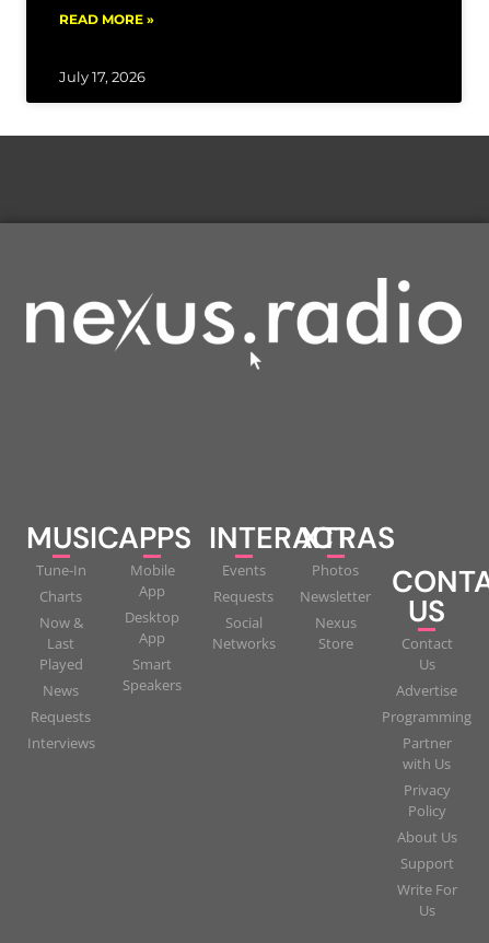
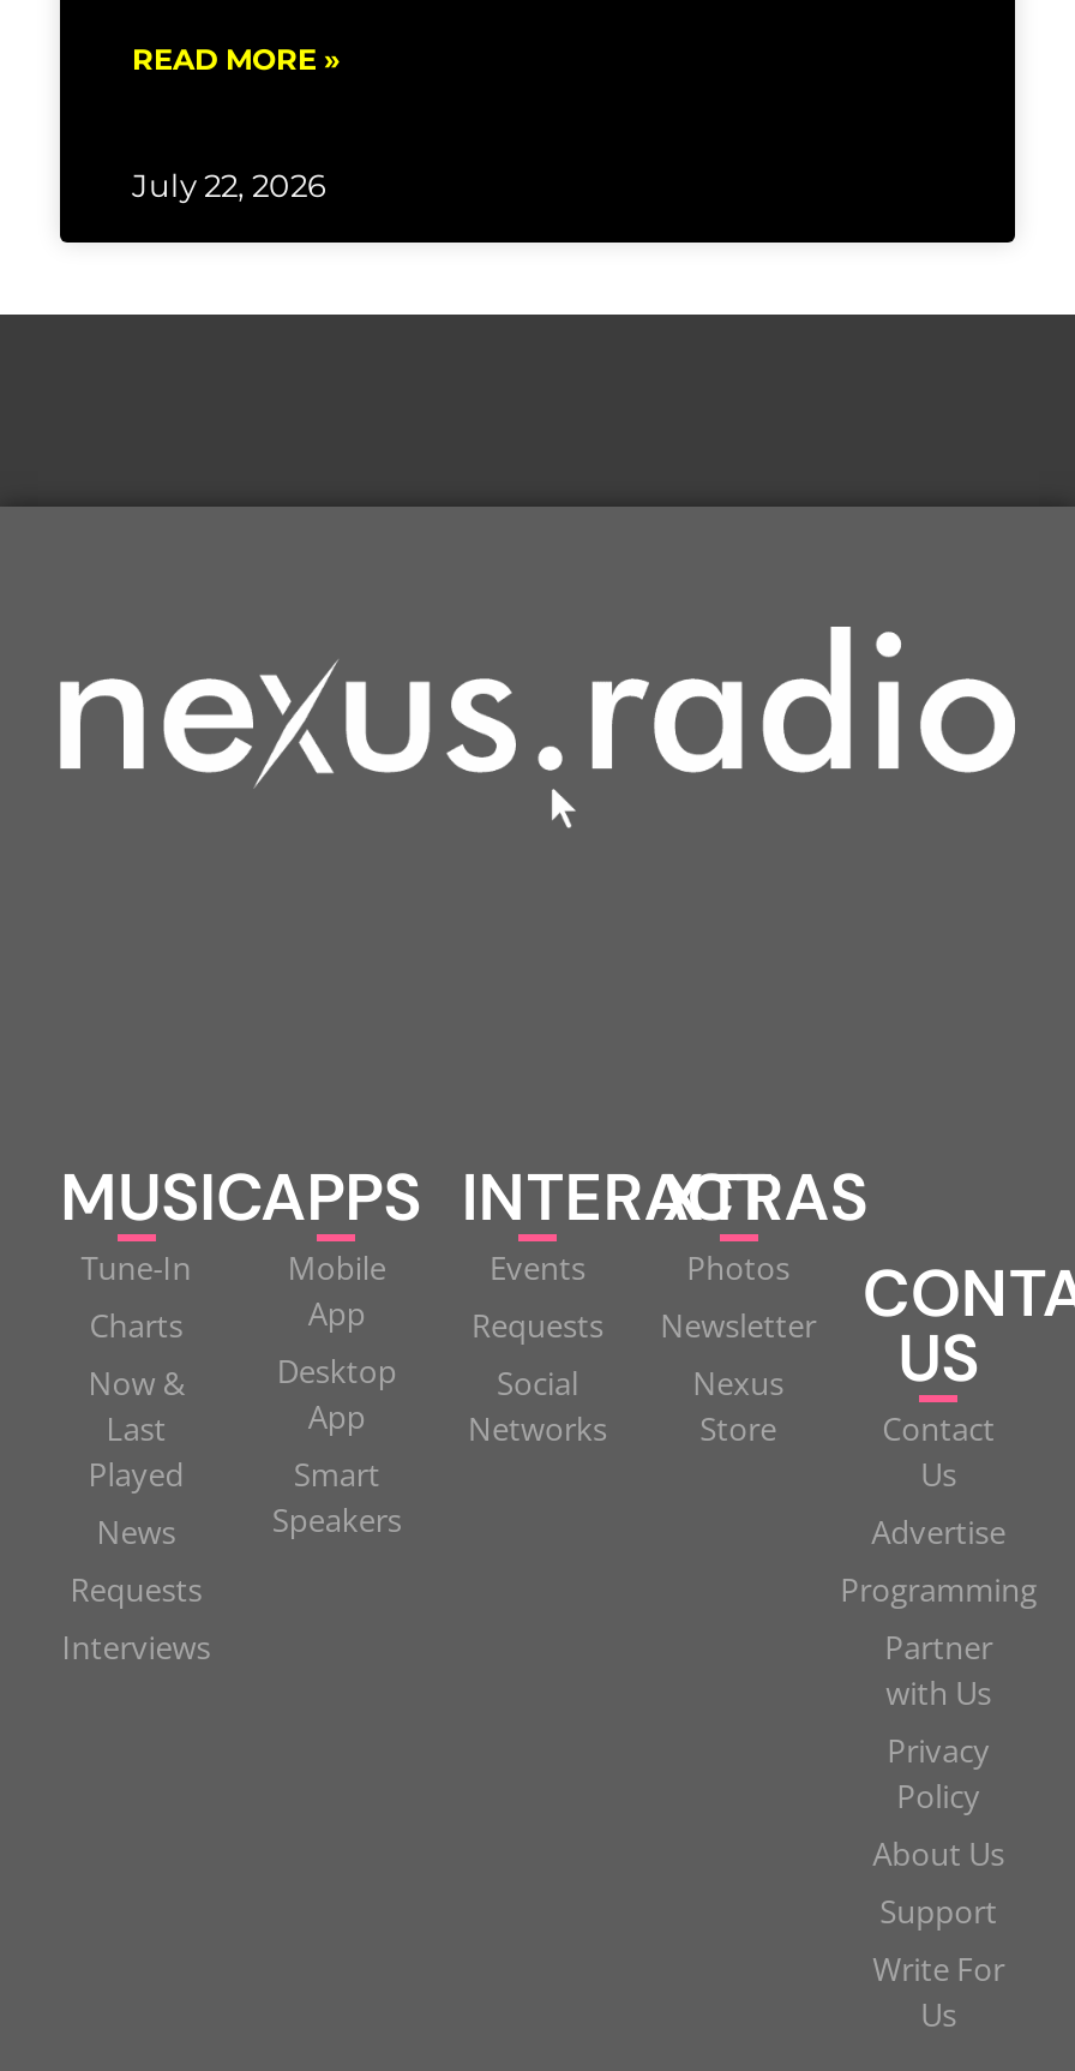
- July 17, 2026
+ July 22, 2026
